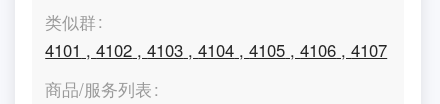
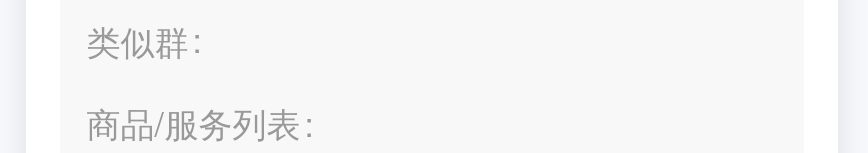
- 4101, 4102, 4103, 4104, 4105, 4106, 4107
